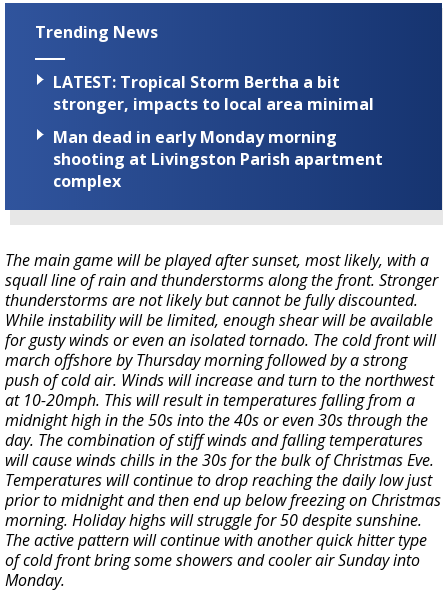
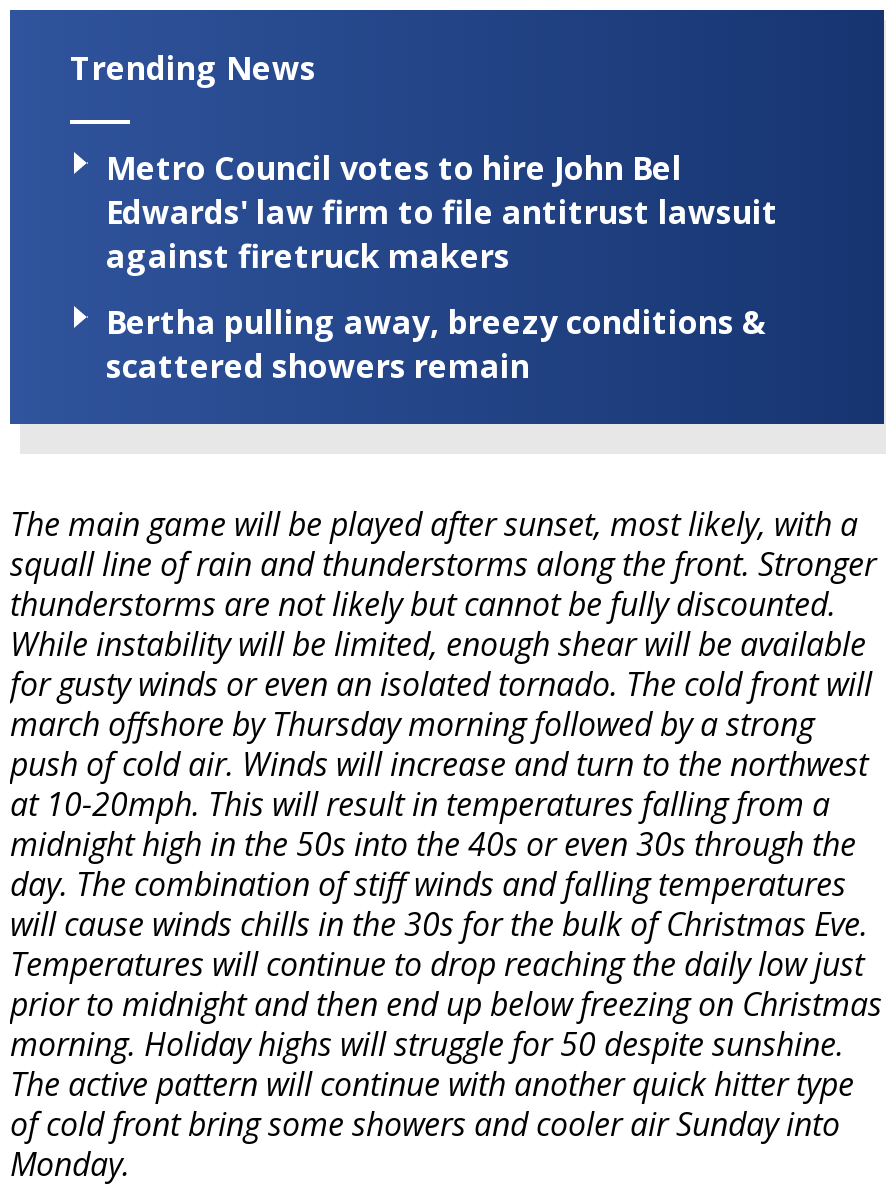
- LATEST: Tropical Storm Bertha a bit
- stronger, impacts to local area minimal
+ Metro Council votes to hire John Bel
+ Edwards' law firm to file antitrust lawsuit
+ against firetruck makers

- Man dead in early Monday morning
- shooting at Livingston Parish apartment
- complex
+ Bertha pulling away, breezy conditions &
+ scattered showers remain
